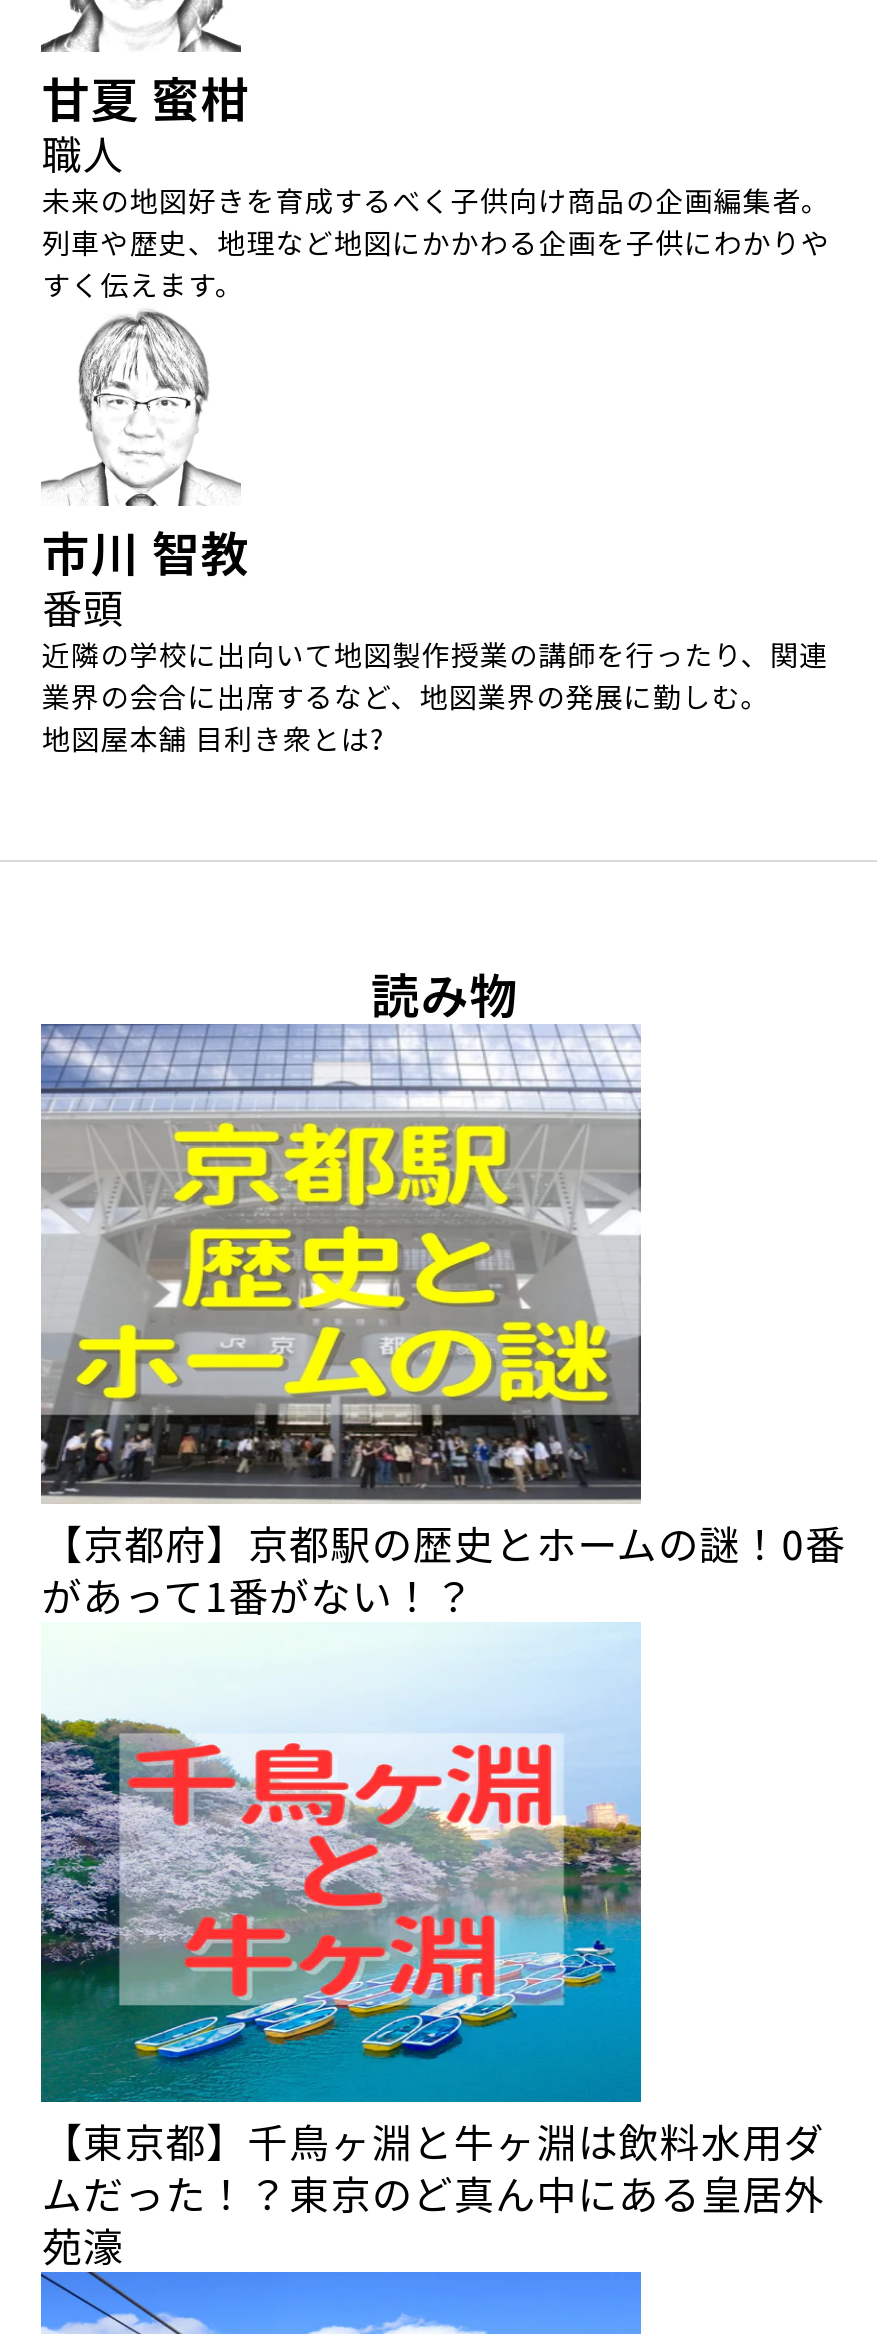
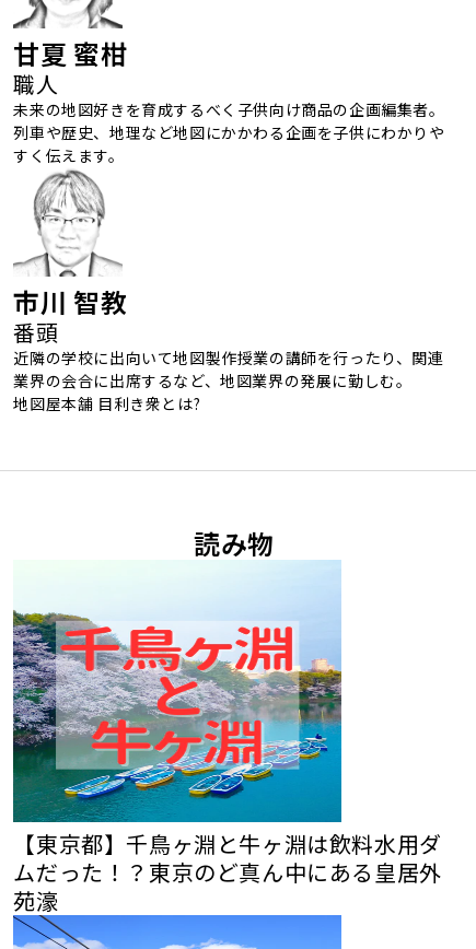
- [image]
- 【京都府】京都駅の歴史とホームの謎！0番
- があって1番がない！？
